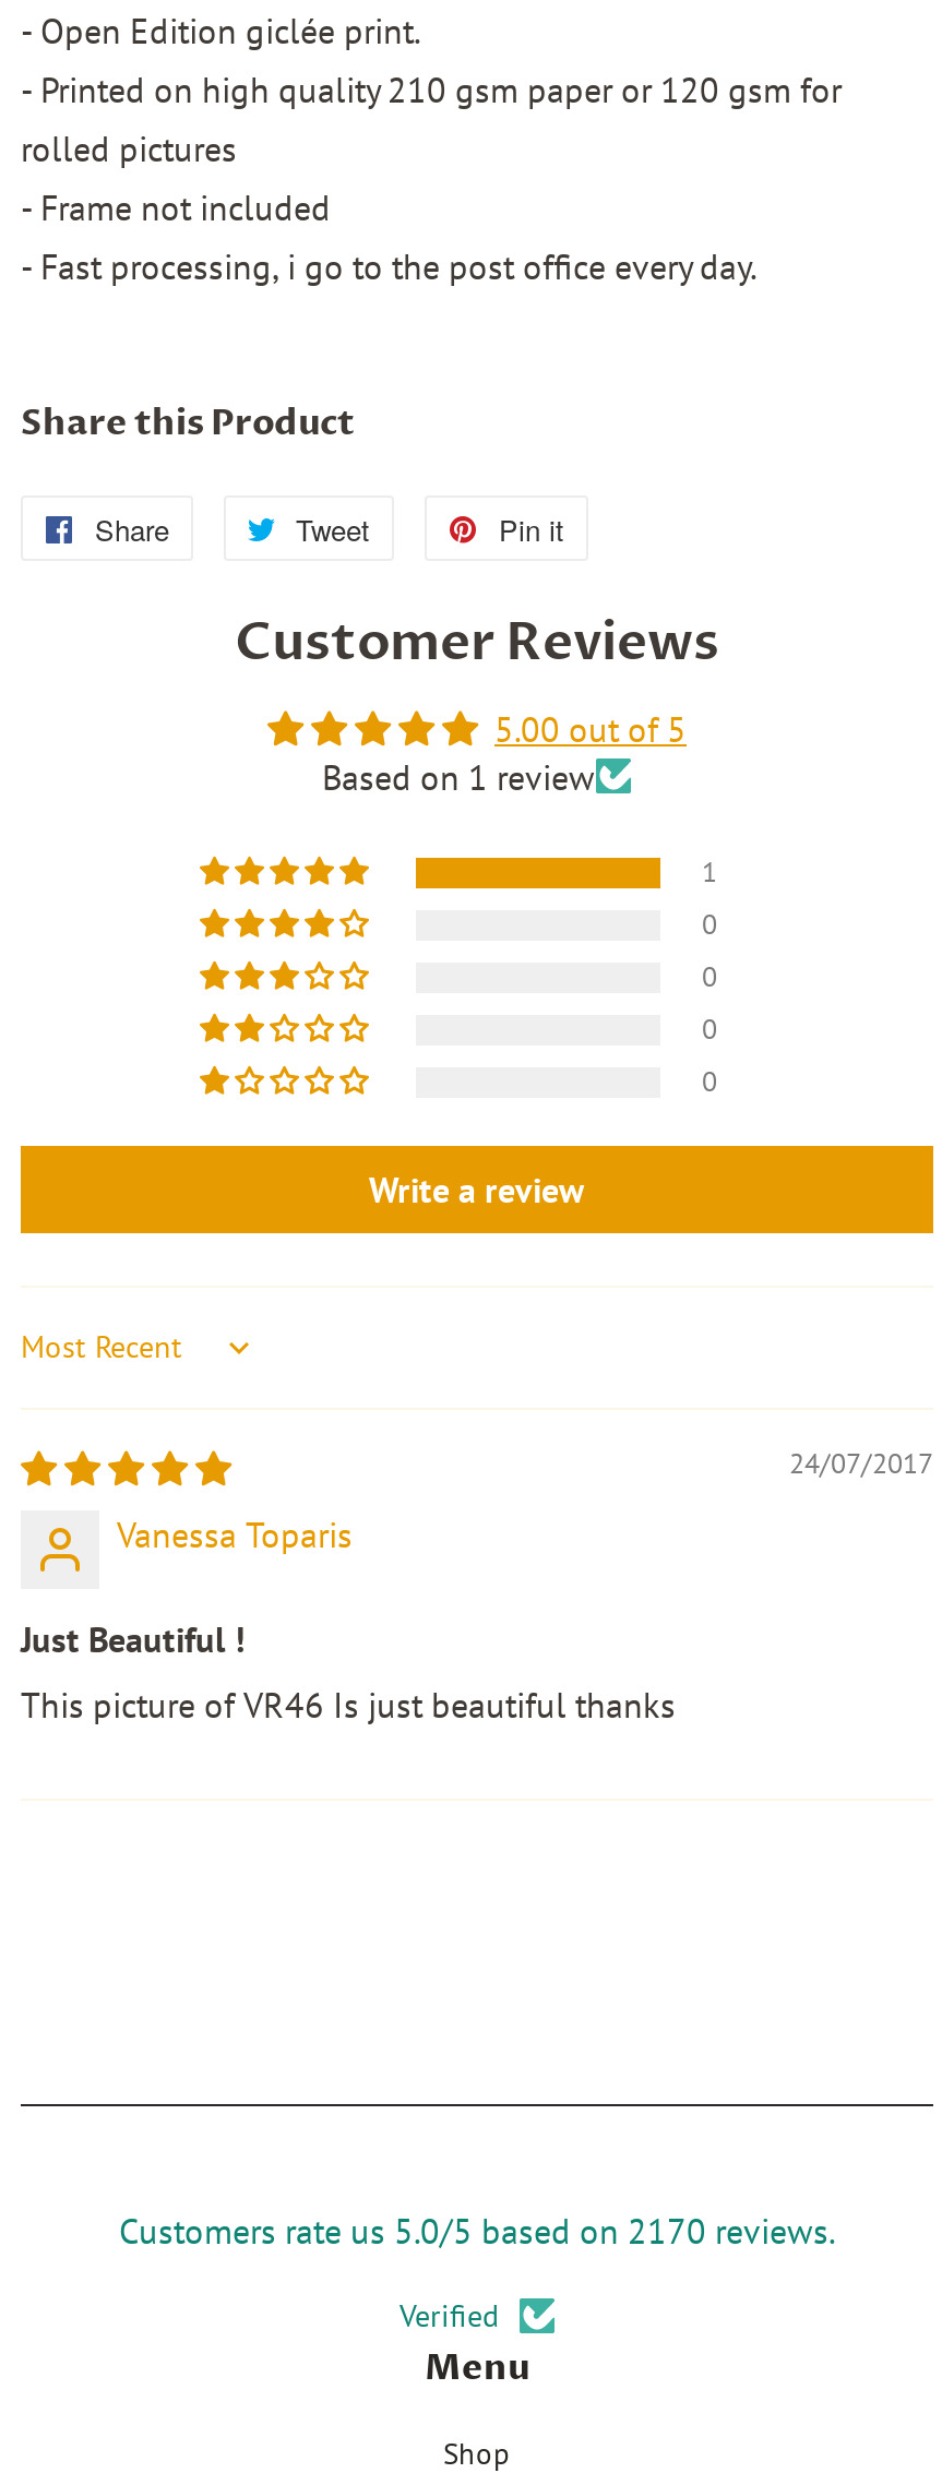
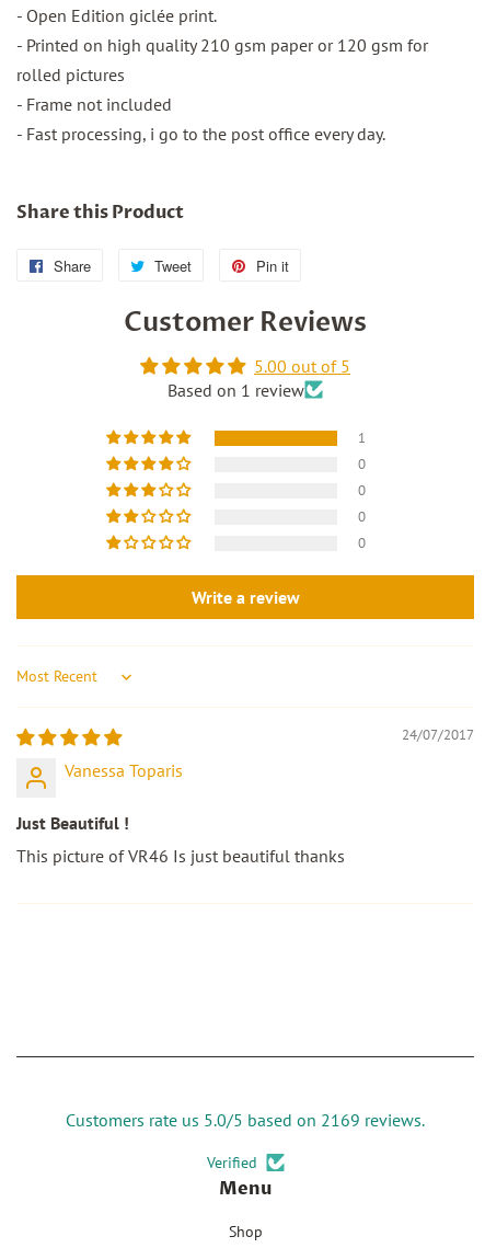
- Customers rate us 5.0/5 based on 2170 reviews.
+ Customers rate us 5.0/5 based on 2169 reviews.
